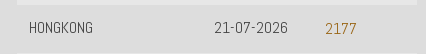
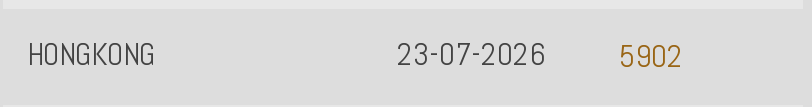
- 21-07-2026
+ 23-07-2026

- 2177
+ 5902
